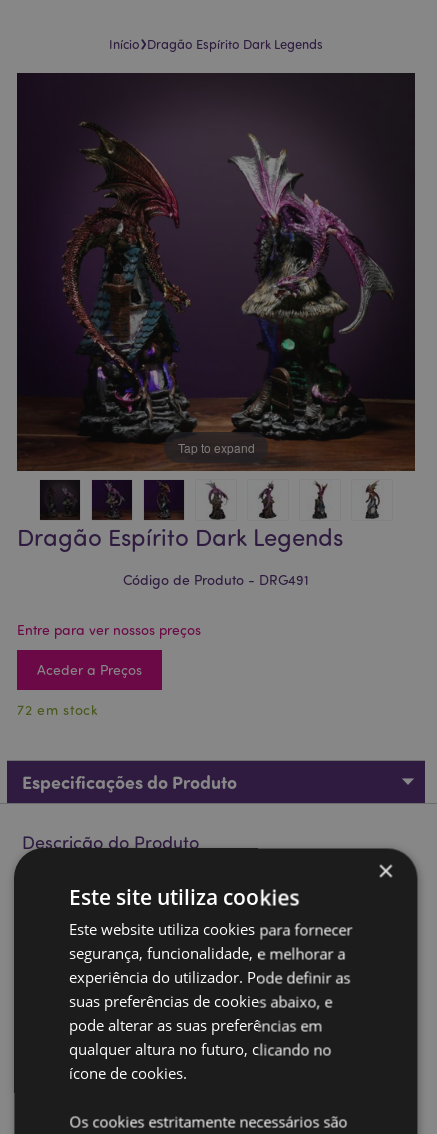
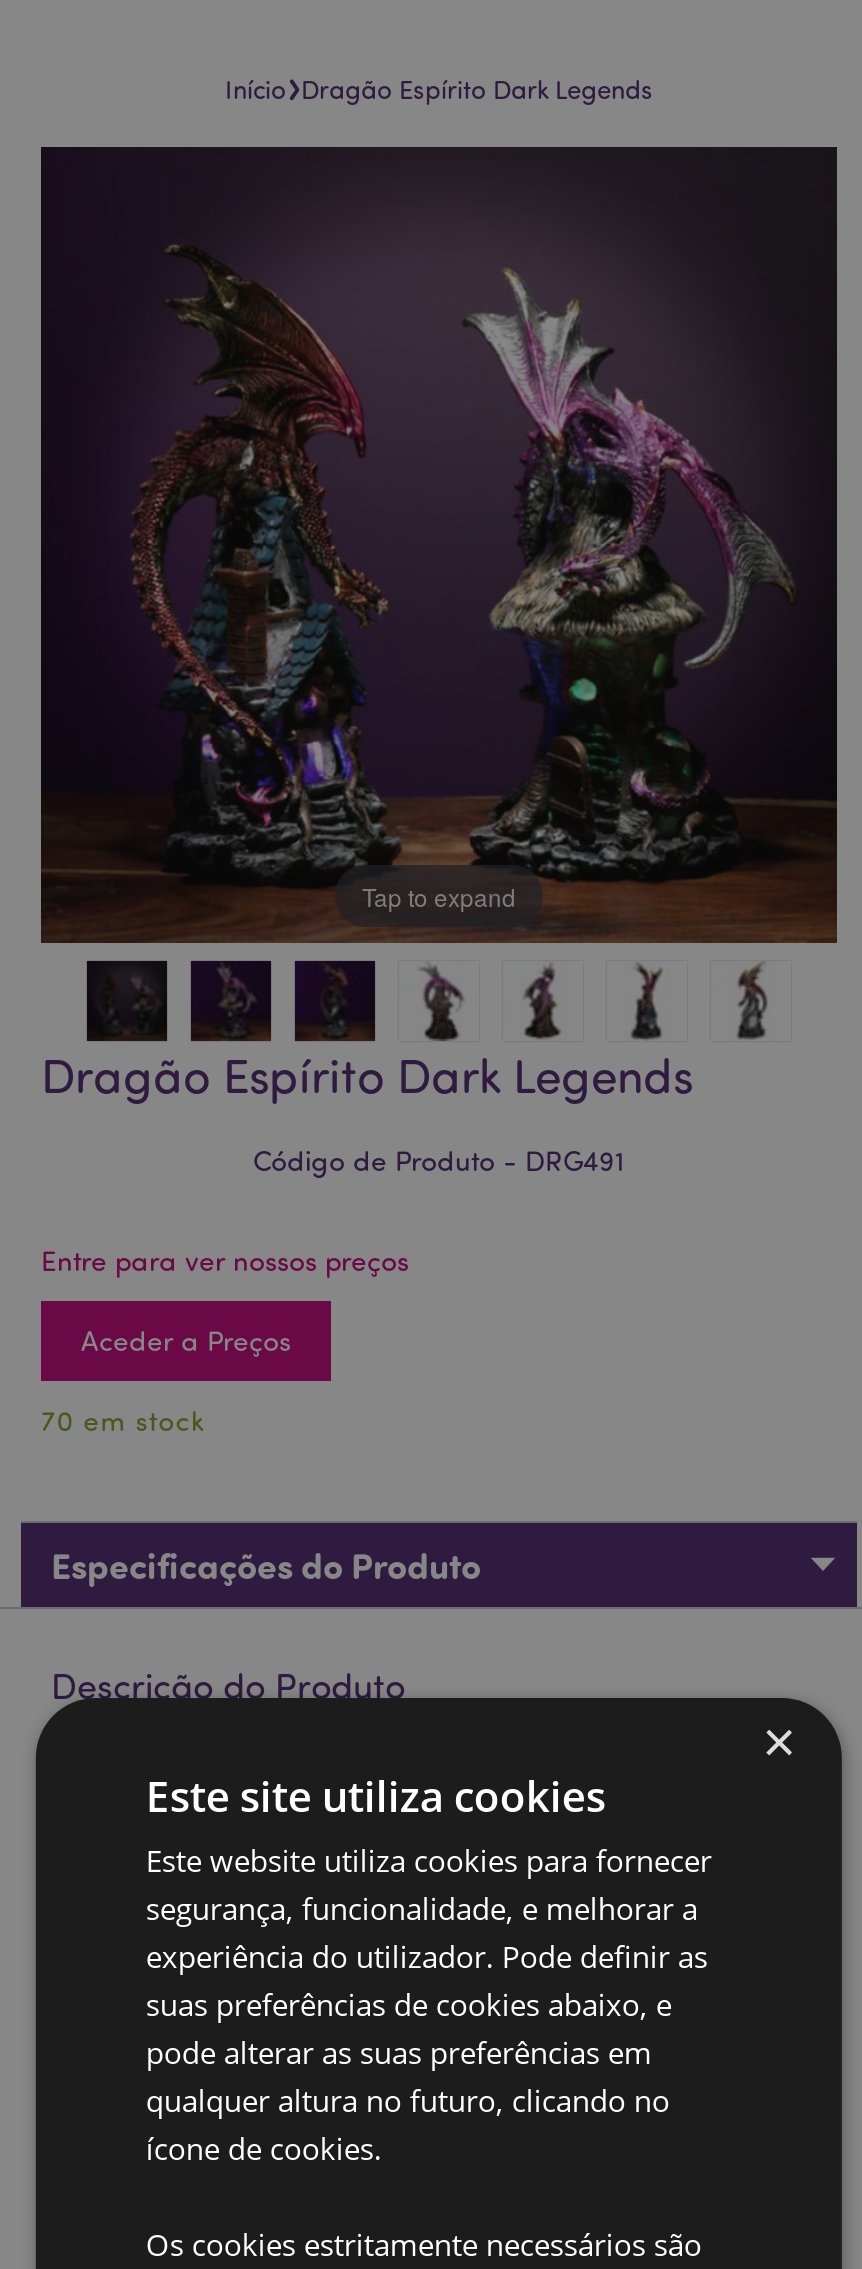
- 72 em stock
+ 70 em stock
